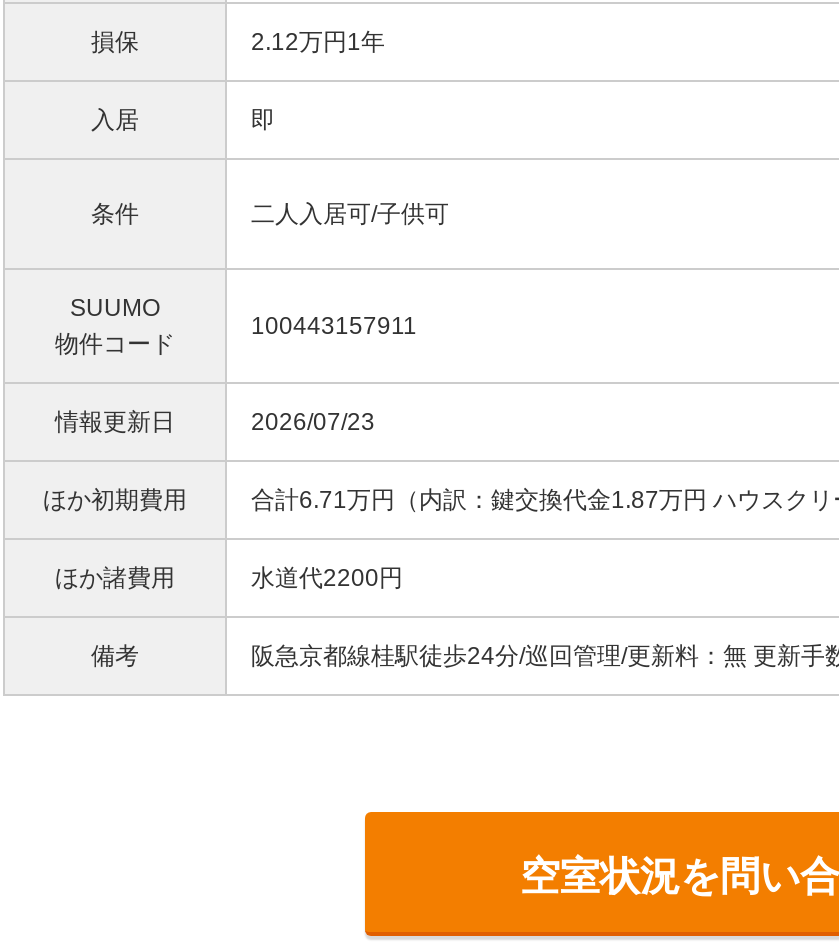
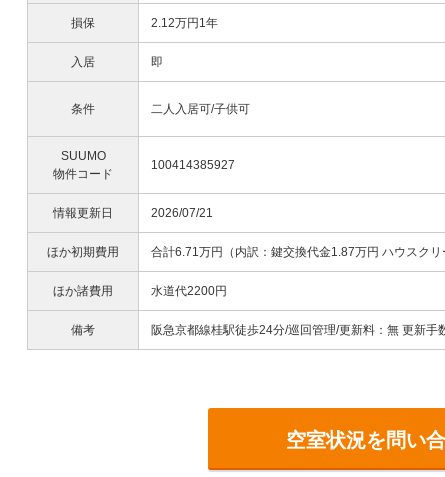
- 100443157911
+ 100414385927

- 2026/07/23
+ 2026/07/21
